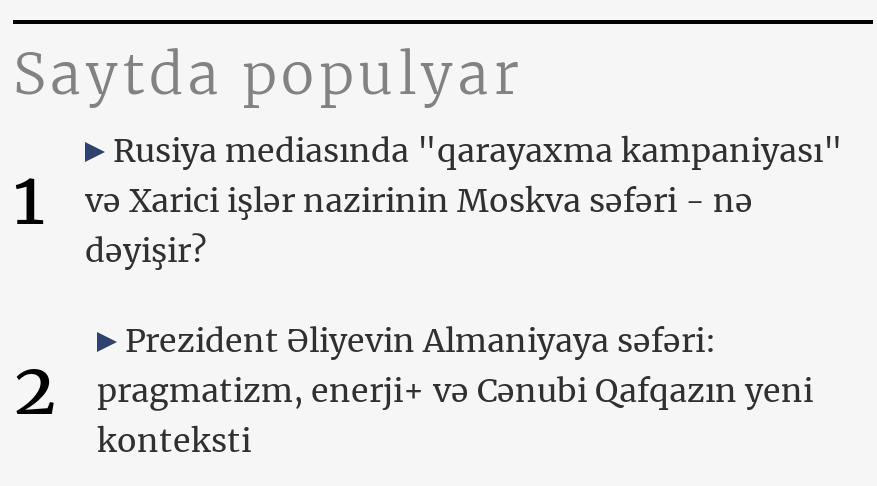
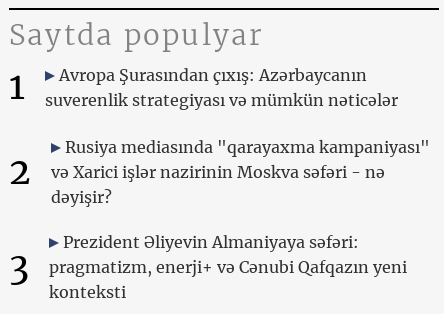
+ Avropa Şurasından çıxış: Azərbaycanın
+ suverenlik strategiyası və mümkün nəticələr
+ 2

- 2 pragmatizm, enerji+ və Cənubi Qafqazın yeni
+ 3 pragmatizm, enerji+ və Cənubi Qafqazın yeni
